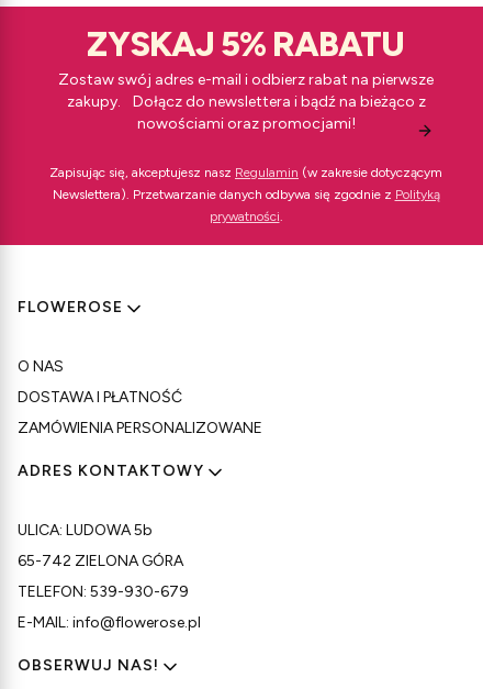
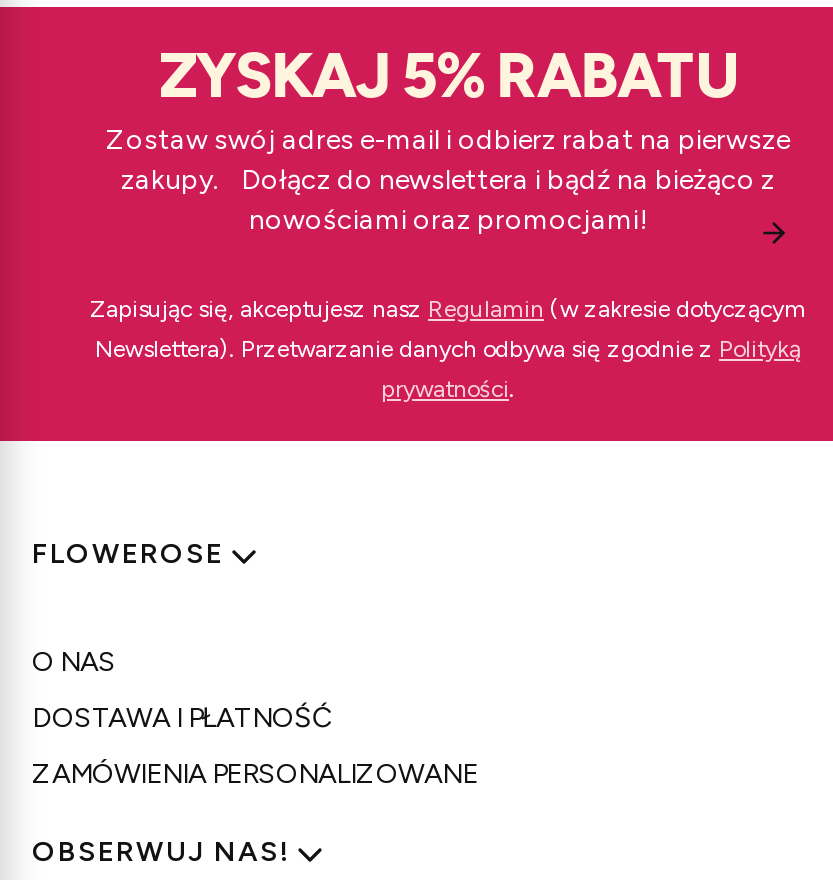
- ADRES KONTAKTOWY
- ULICA: LUDOWA 5b
- 65-742 ZIELONA GÓRA
- TELEFON: 539-930-679
- E-MAIL: info@flowerose.pl
